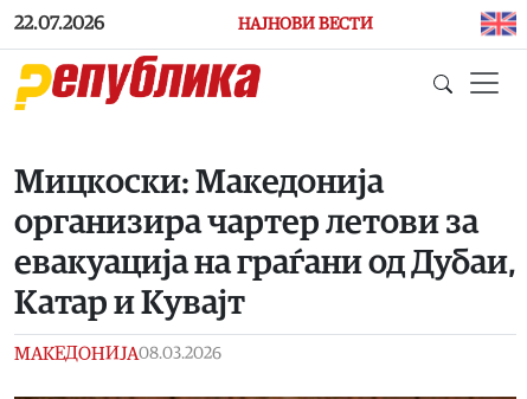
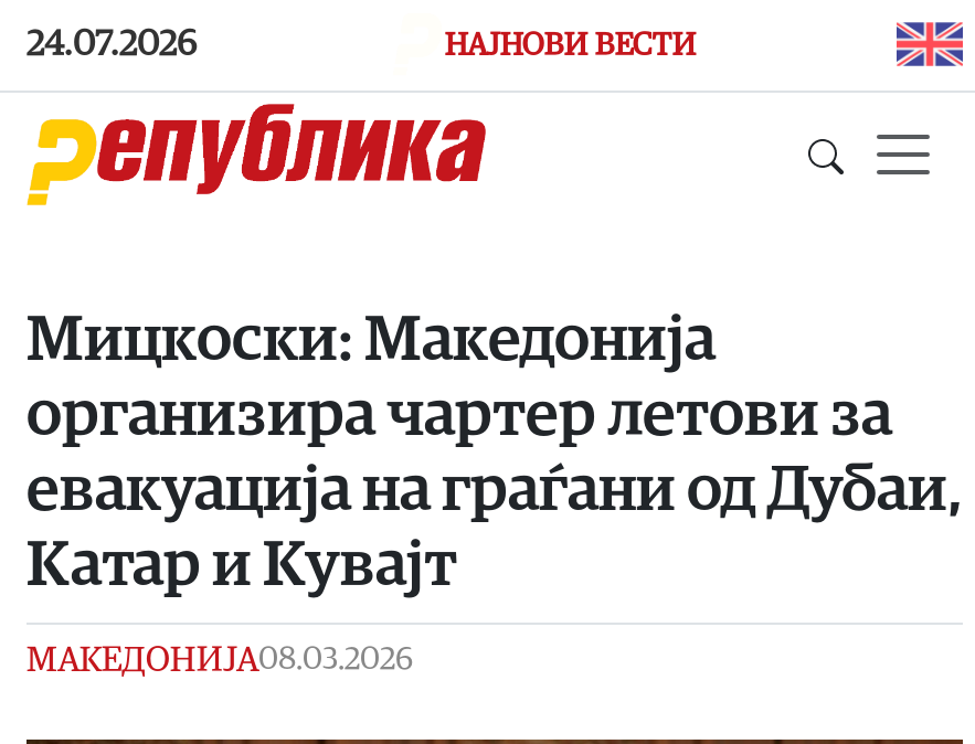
- 22.07.2026
+ 24.07.2026
